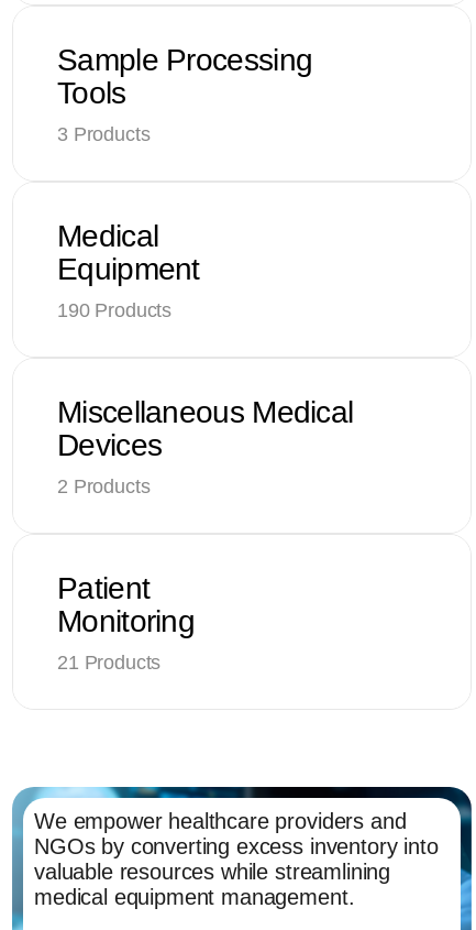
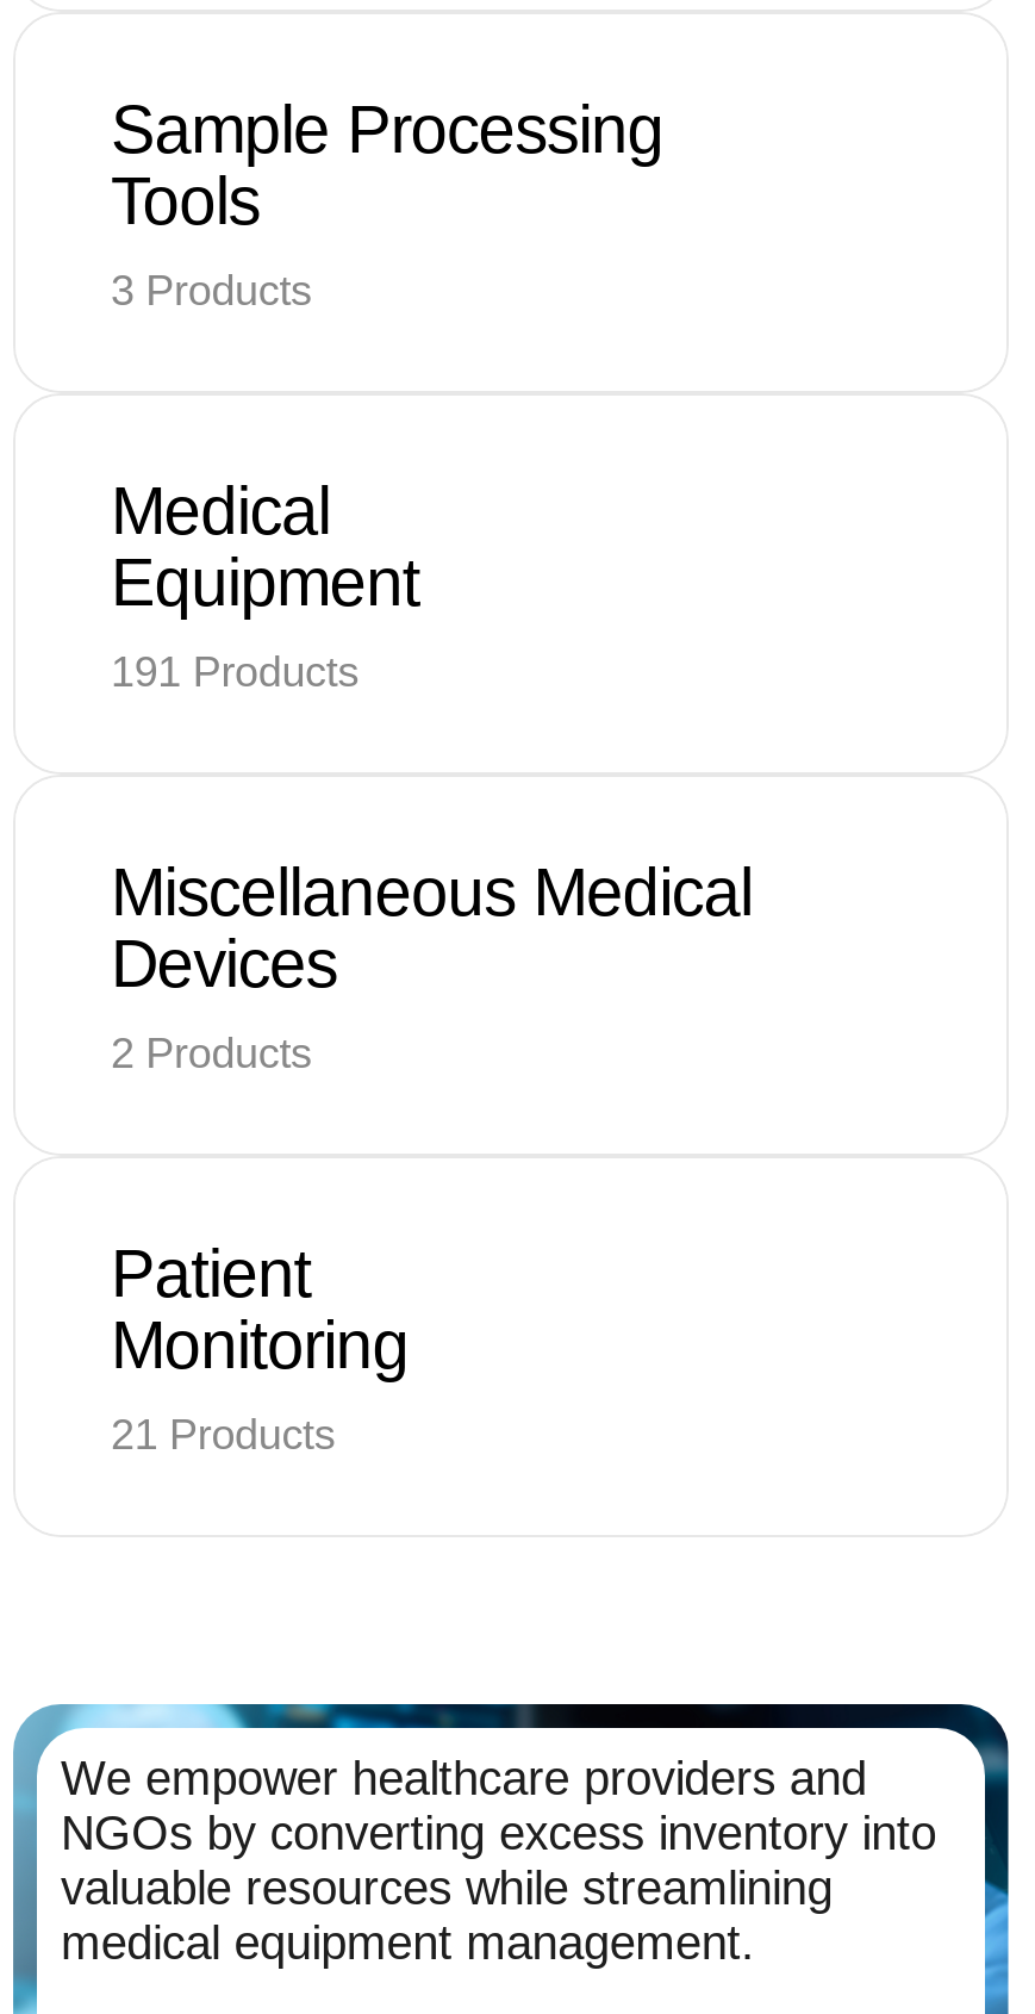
- 190 Products
+ 191 Products
